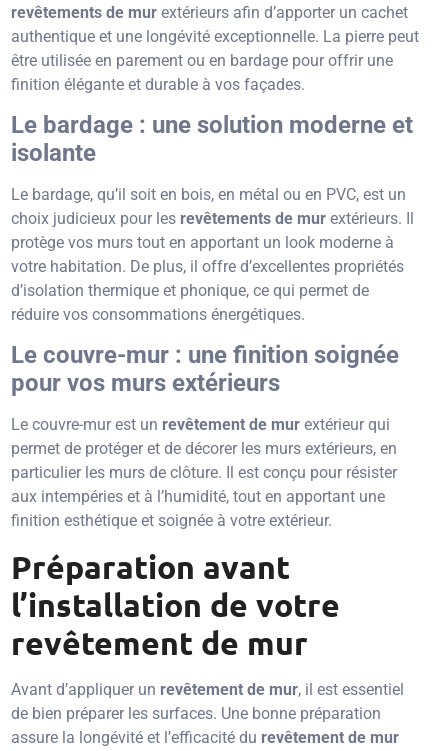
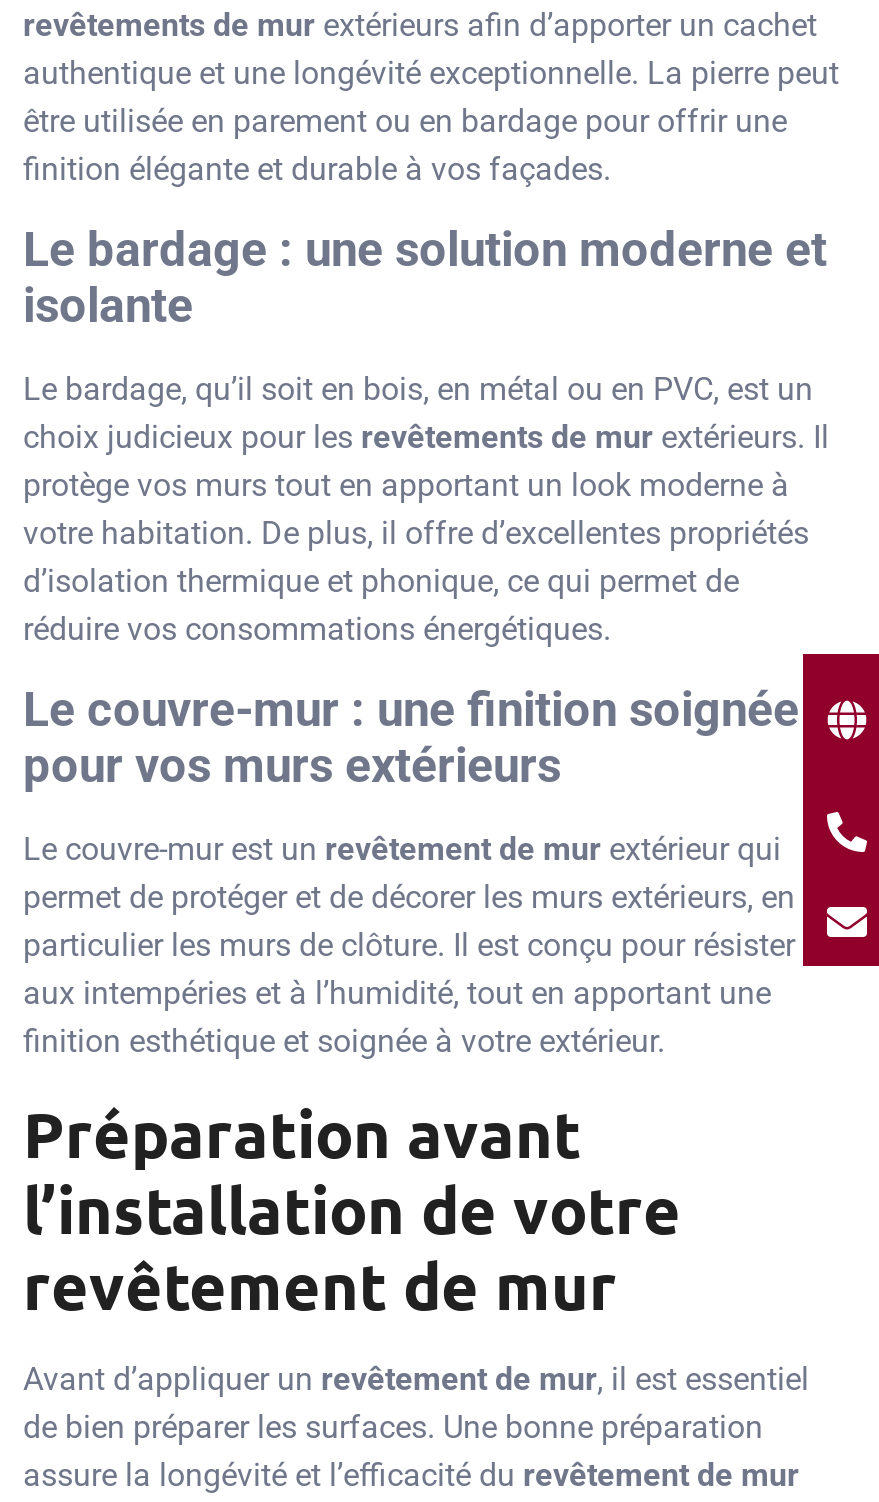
+ [image]
